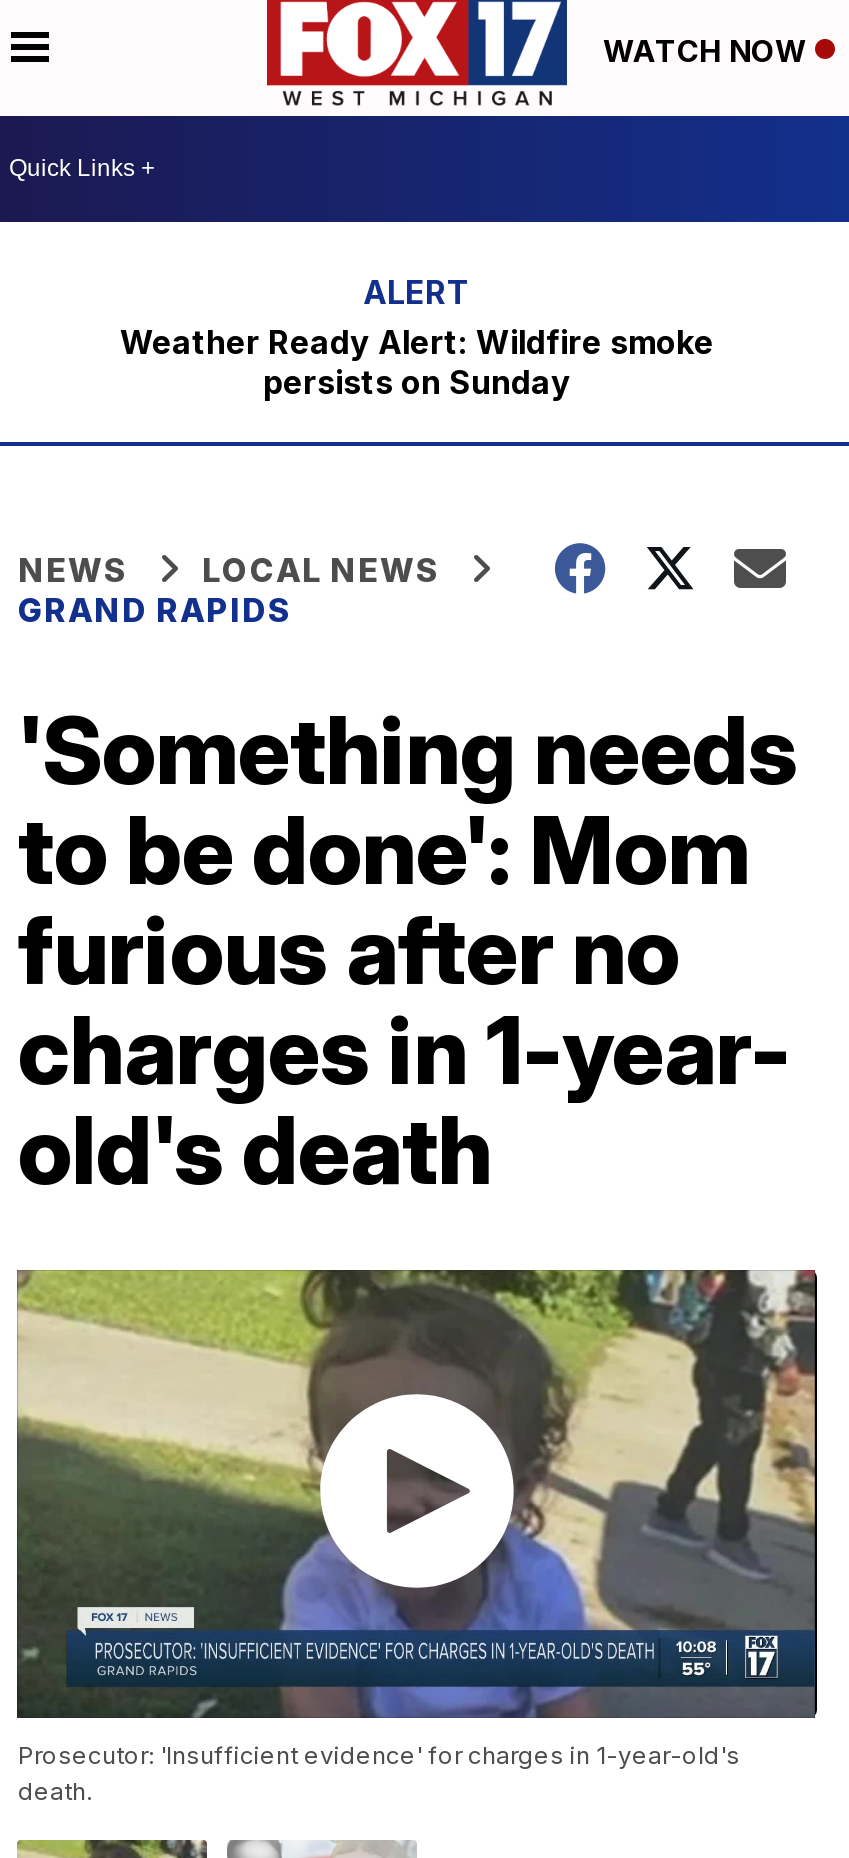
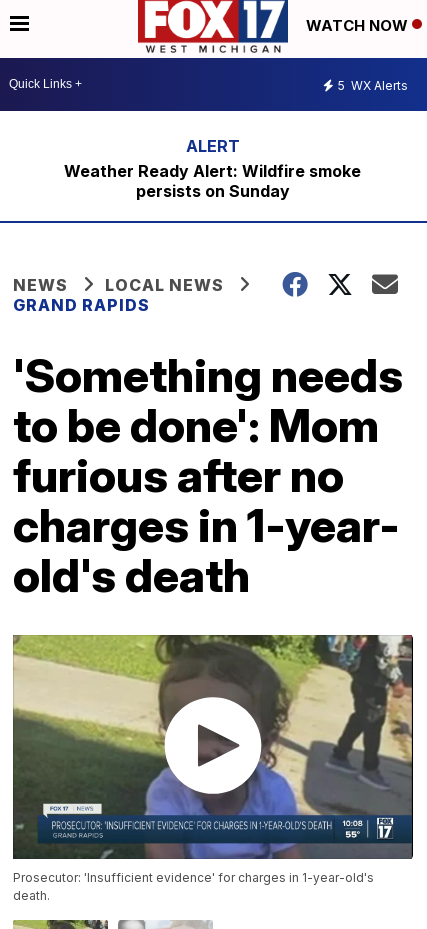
+ 5 WX Alerts
